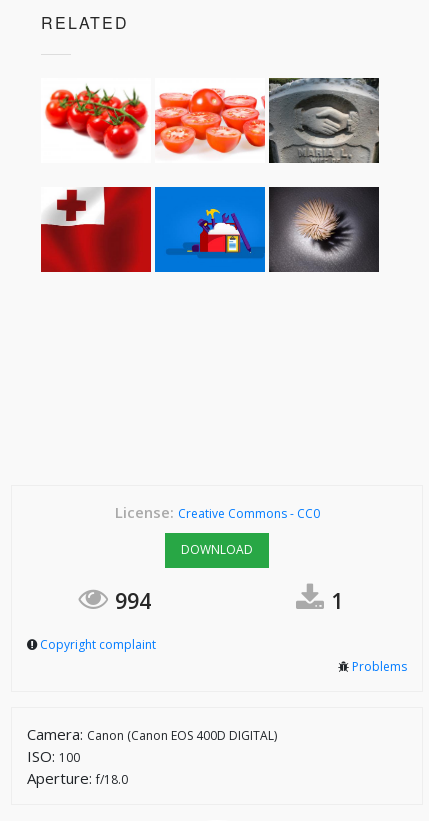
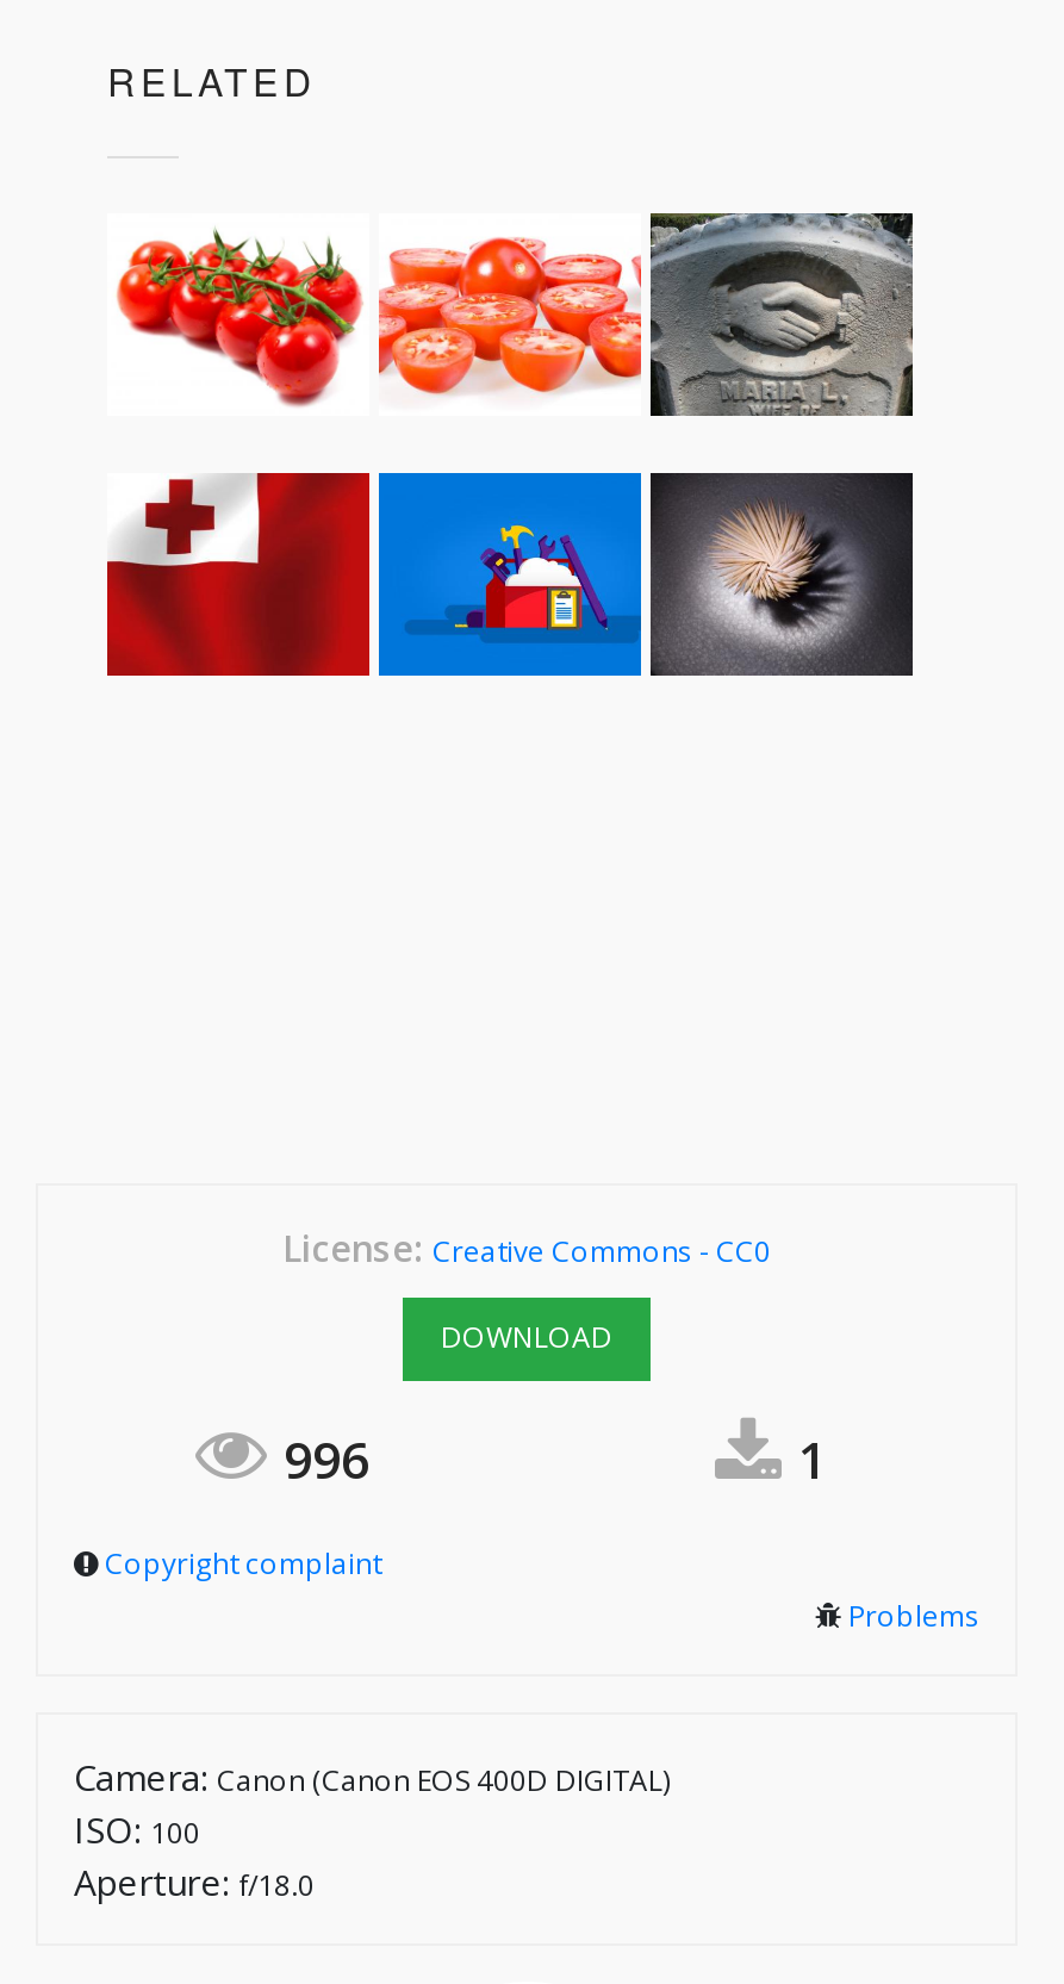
- 994
+ 996
